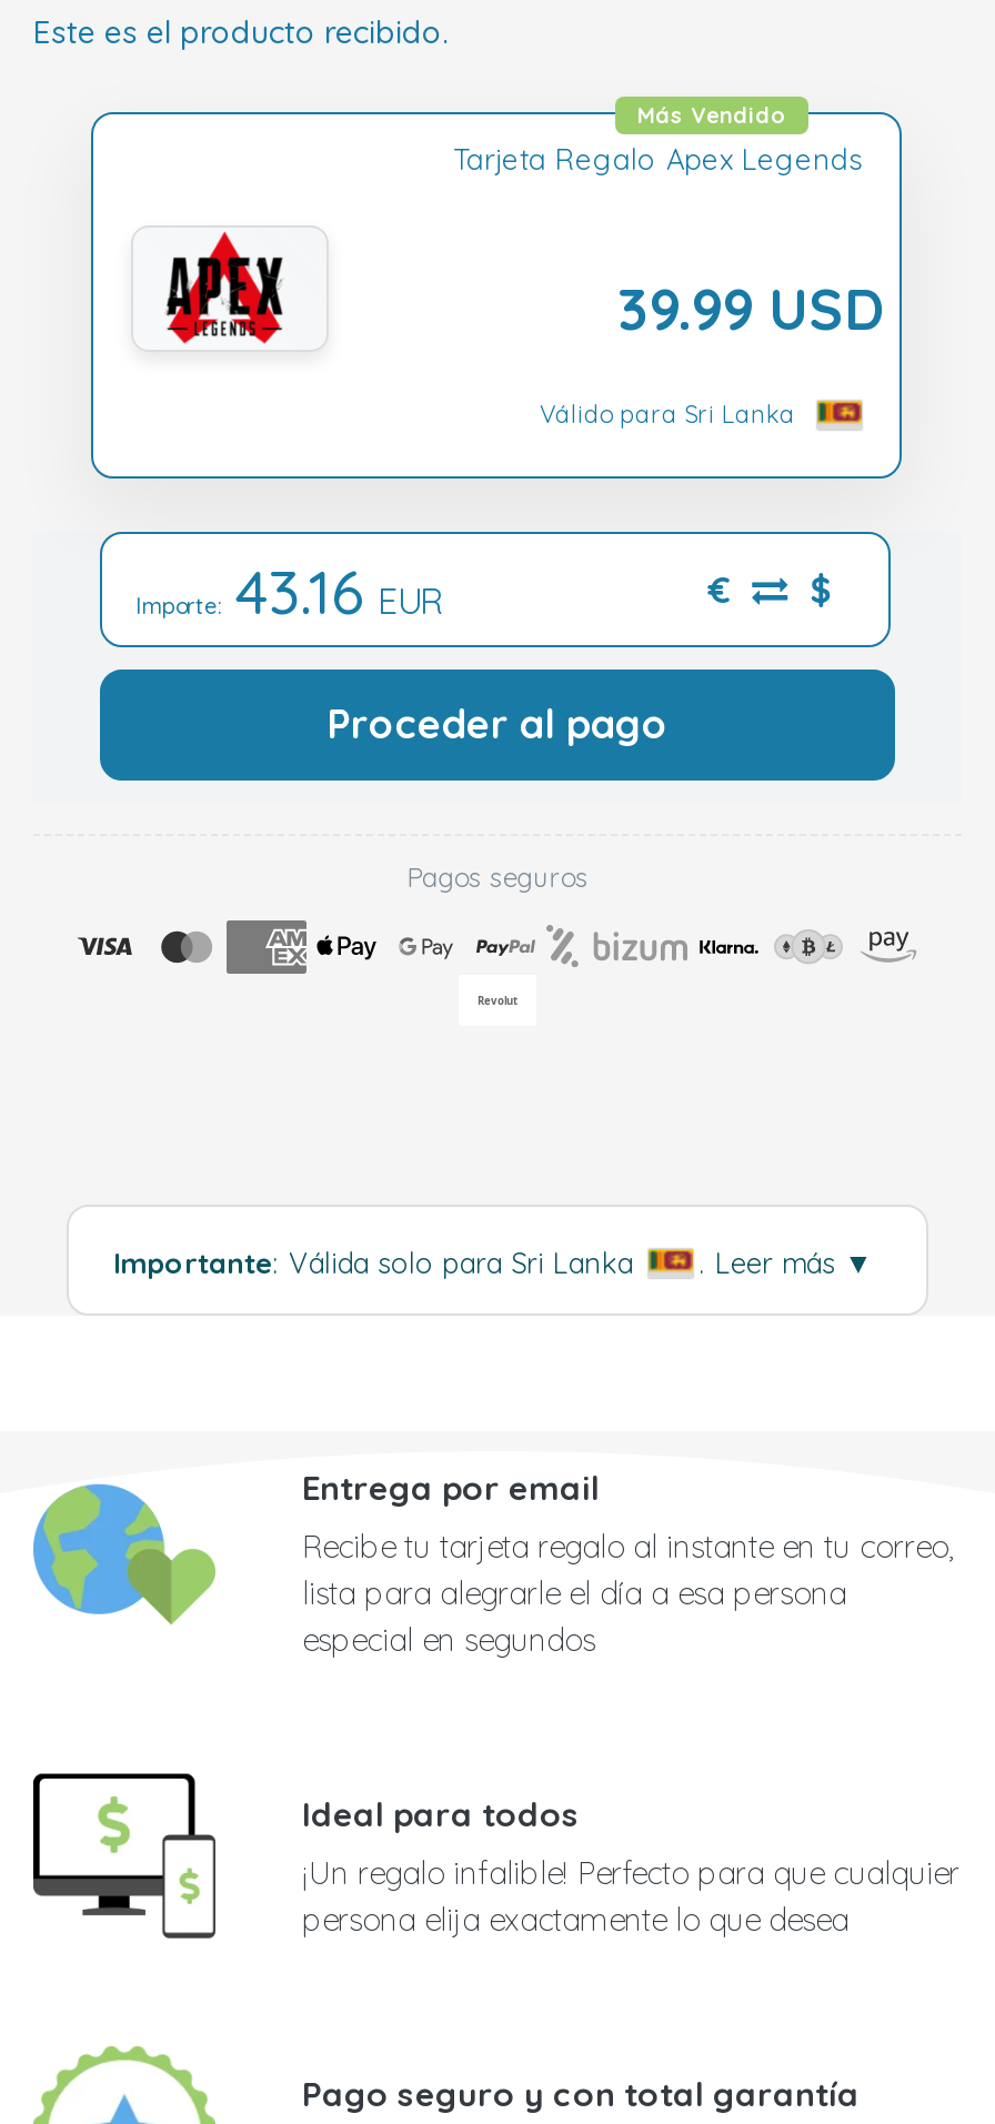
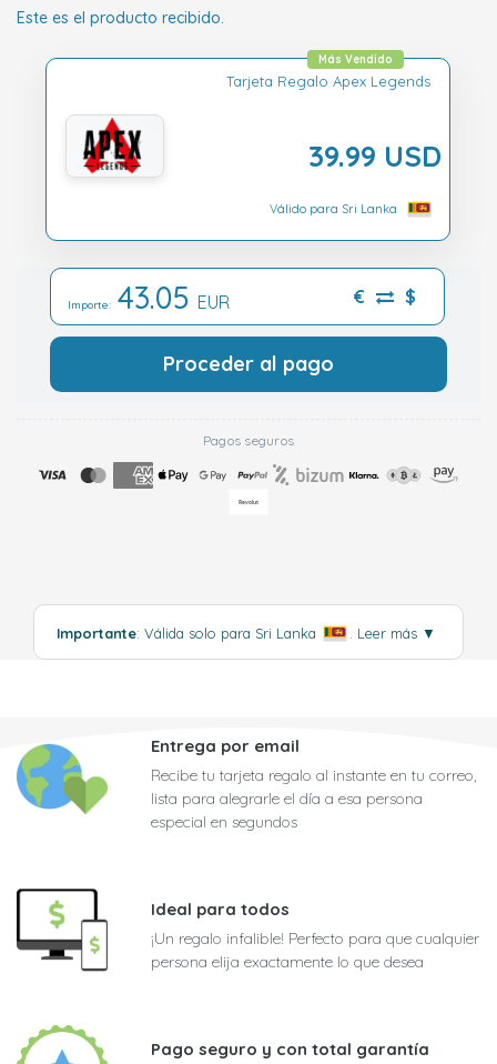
- Importe: 43.16 EUR
+ Importe: 43.05 EUR
